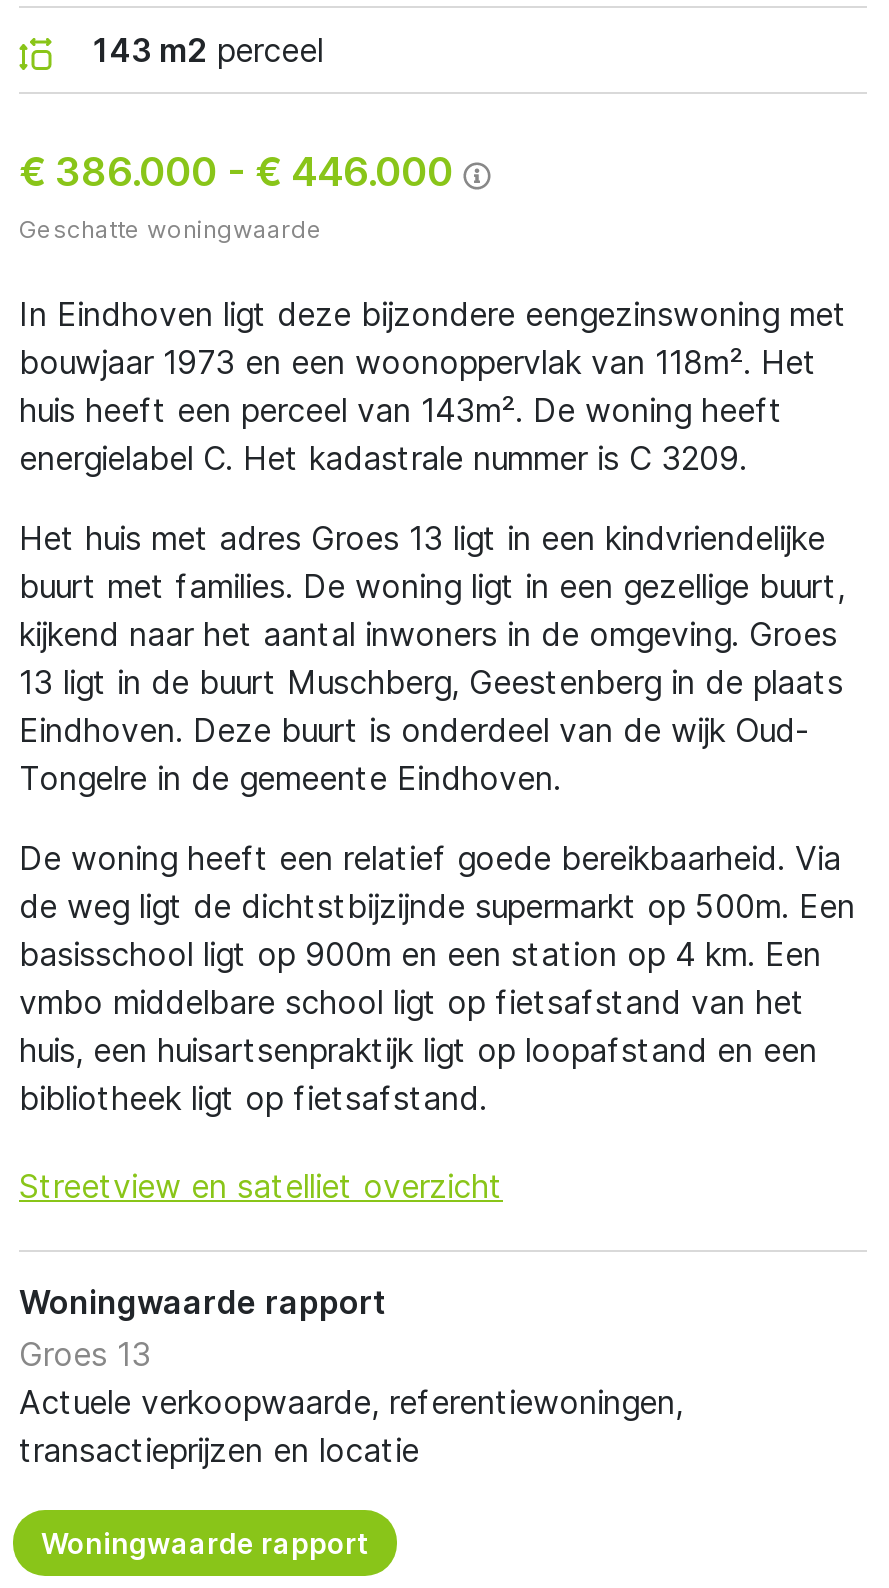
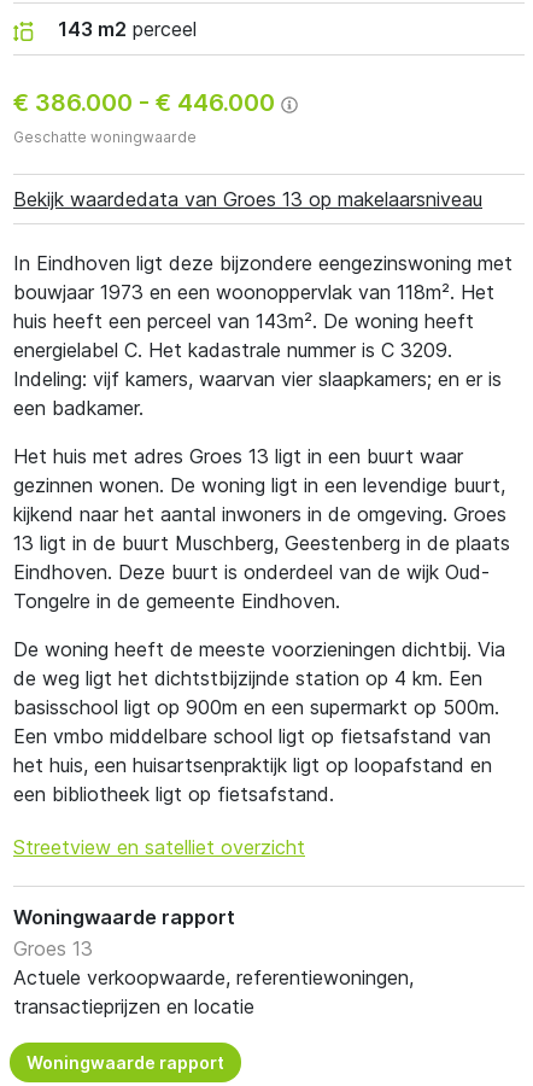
+ Bekijk waardedata van Groes 13 op makelaarsniveau

- Het huis met adres Groes 13 ligt in een kindvriendelijke
- buurt met families. De woning ligt in een gezellige buurt,
+ Indeling: vijf kamers, waarvan vier slaapkamers; en er is
+ een badkamer.
+ Het huis met adres Groes 13 ligt in een buurt waar
+ gezinnen wonen. De woning ligt in een levendige buurt,

- De woning heeft een relatief goede bereikbaarheid. Via
- de weg ligt de dichtstbijzijnde supermarkt op 500m. Een
- basisschool ligt op 900m en een station op 4 km. Een
- vmbo middelbare school ligt op fietsafstand van het
- huis, een huisartsenpraktijk ligt op loopafstand en een
- bibliotheek ligt op fietsafstand.
+ De woning heeft de meeste voorzieningen dichtbij. Via
+ de weg ligt het dichtstbijzijnde station op 4 km. Een
+ basisschool ligt op 900m en een supermarkt op 500m.
+ Een vmbo middelbare school ligt op fietsafstand van
+ het huis, een huisartsenpraktijk ligt op loopafstand en
+ een bibliotheek ligt op fietsafstand.
